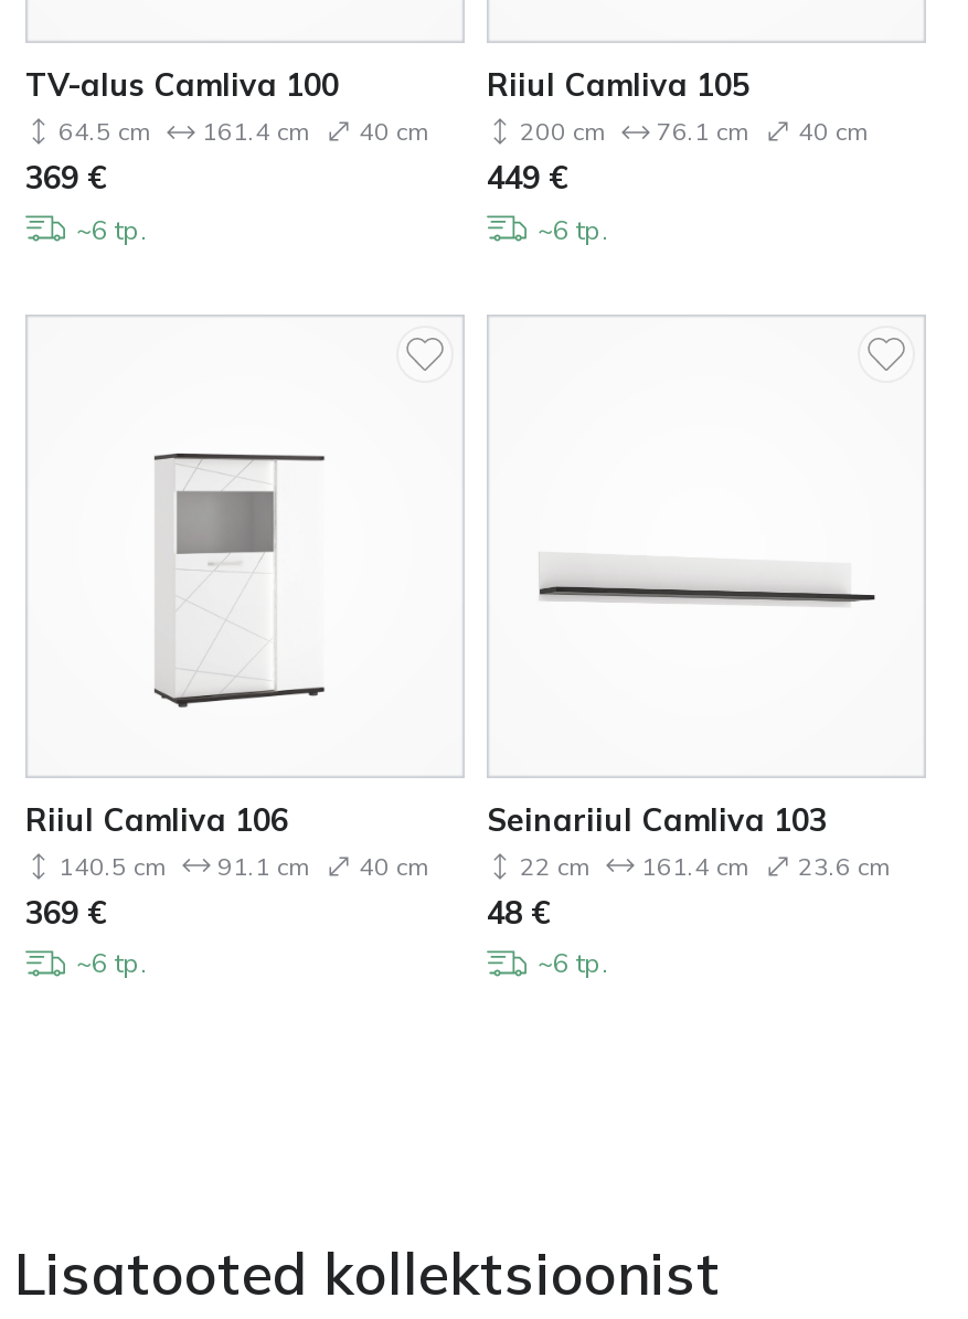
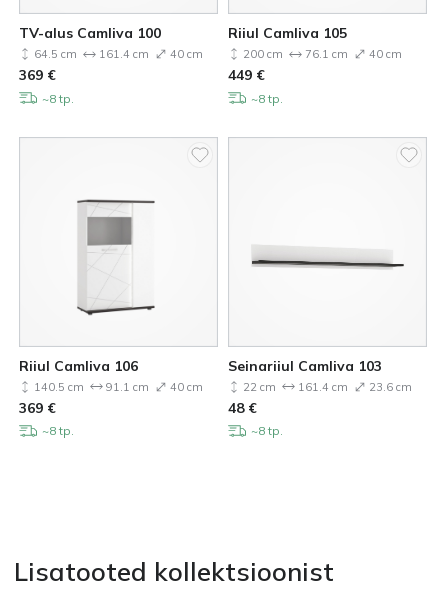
- ~6 tp.
+ ~8 tp.

- ~6 tp.
+ ~8 tp.

- ~6 tp.
+ ~8 tp.

- ~6 tp.
+ ~8 tp.
